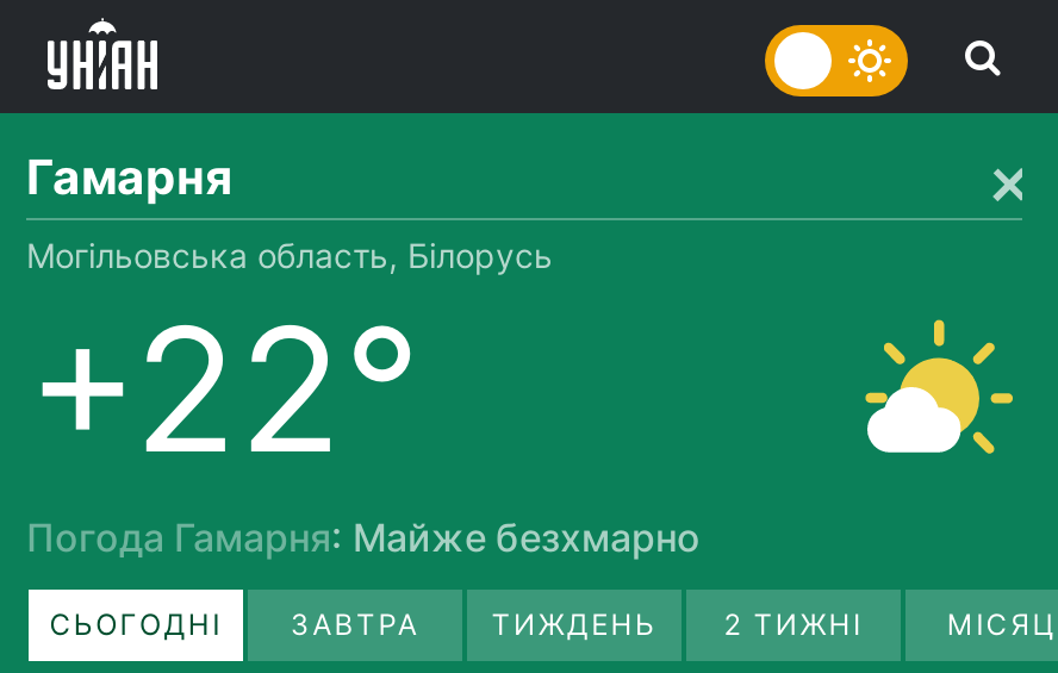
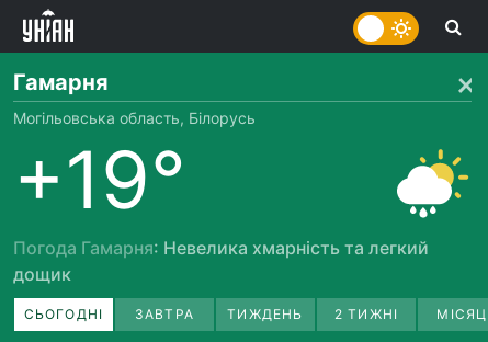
- +22°
- Погода Гамарня: Майже безхмарно
+ +19°
+ Погода Гамарня: Невелика хмарність та легкий
+ дощик

- [image]
+ [image]
